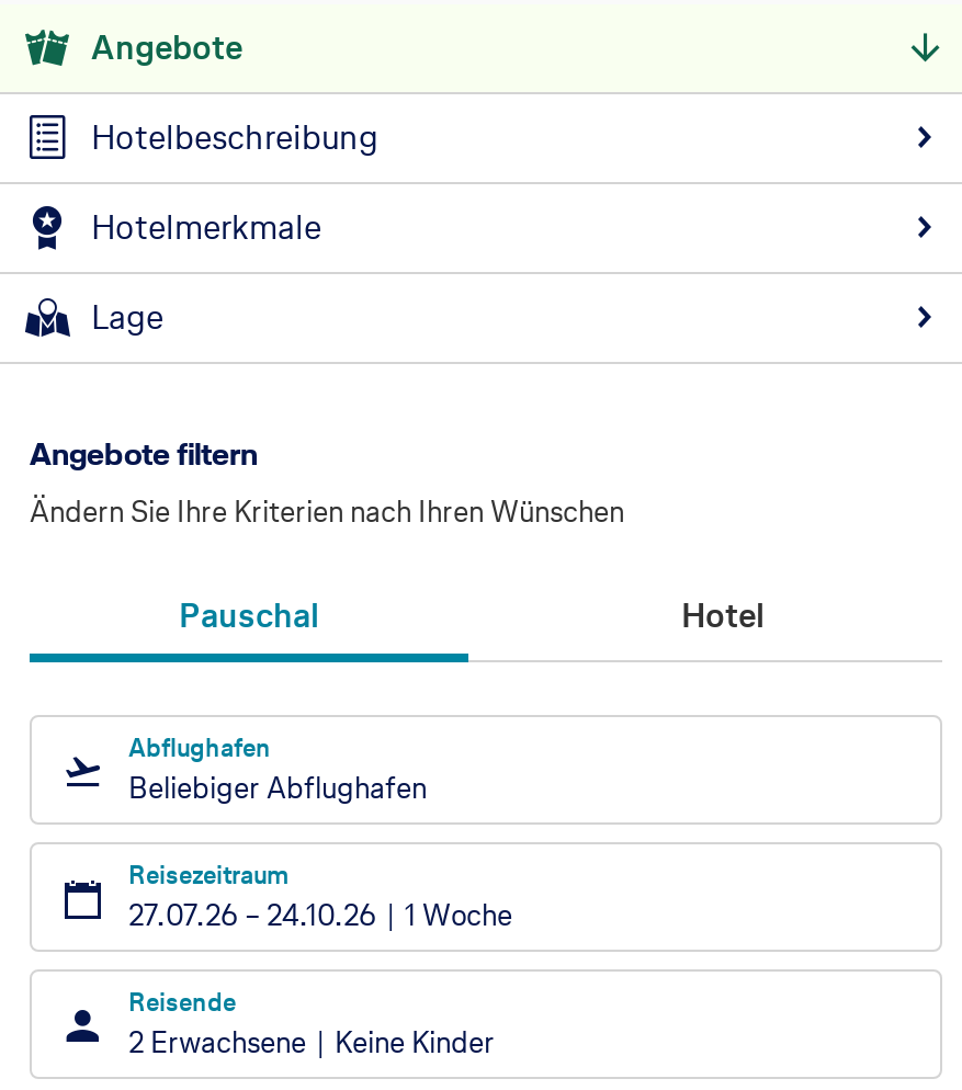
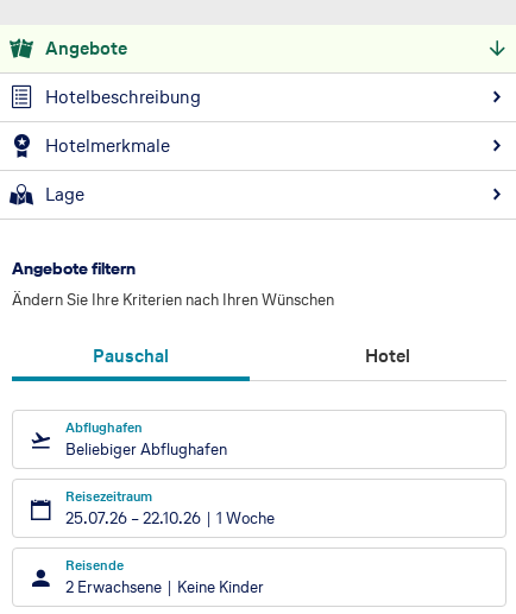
- 27.07.26 – 24.10.26 1 Woche
+ 25.07.26 – 22.10.26 1 Woche
